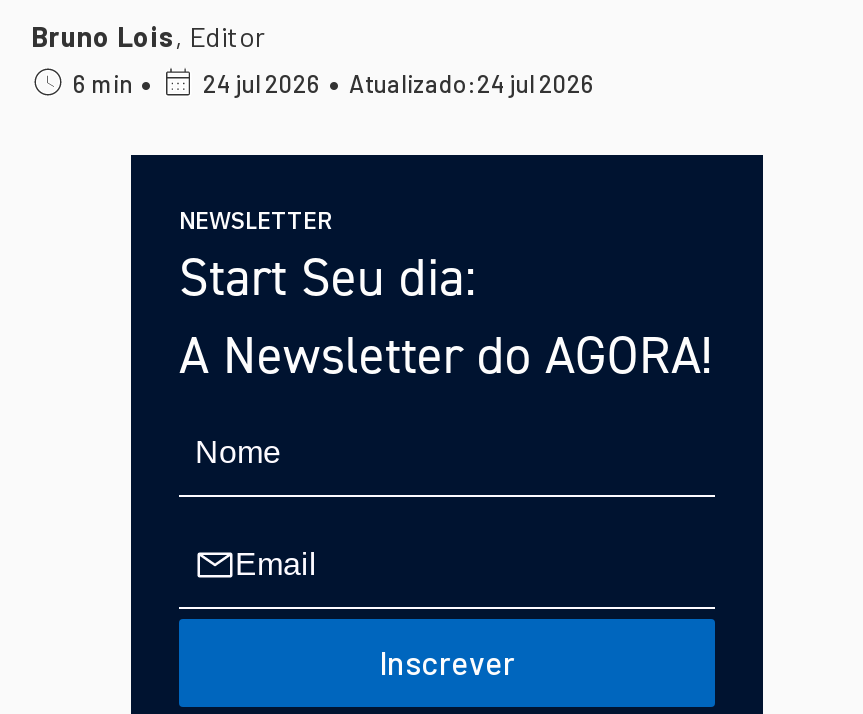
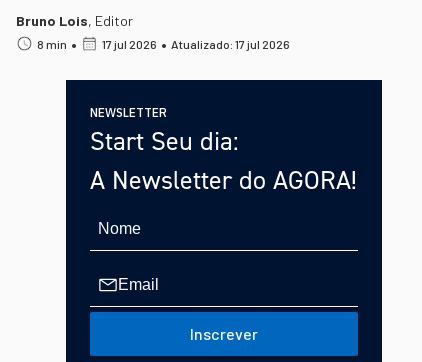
- 6 min •
+ 8 min •

- 24 jul 2026 • Atualizado: 24 jul 2026
+ 17 jul 2026 • Atualizado: 17 jul 2026
